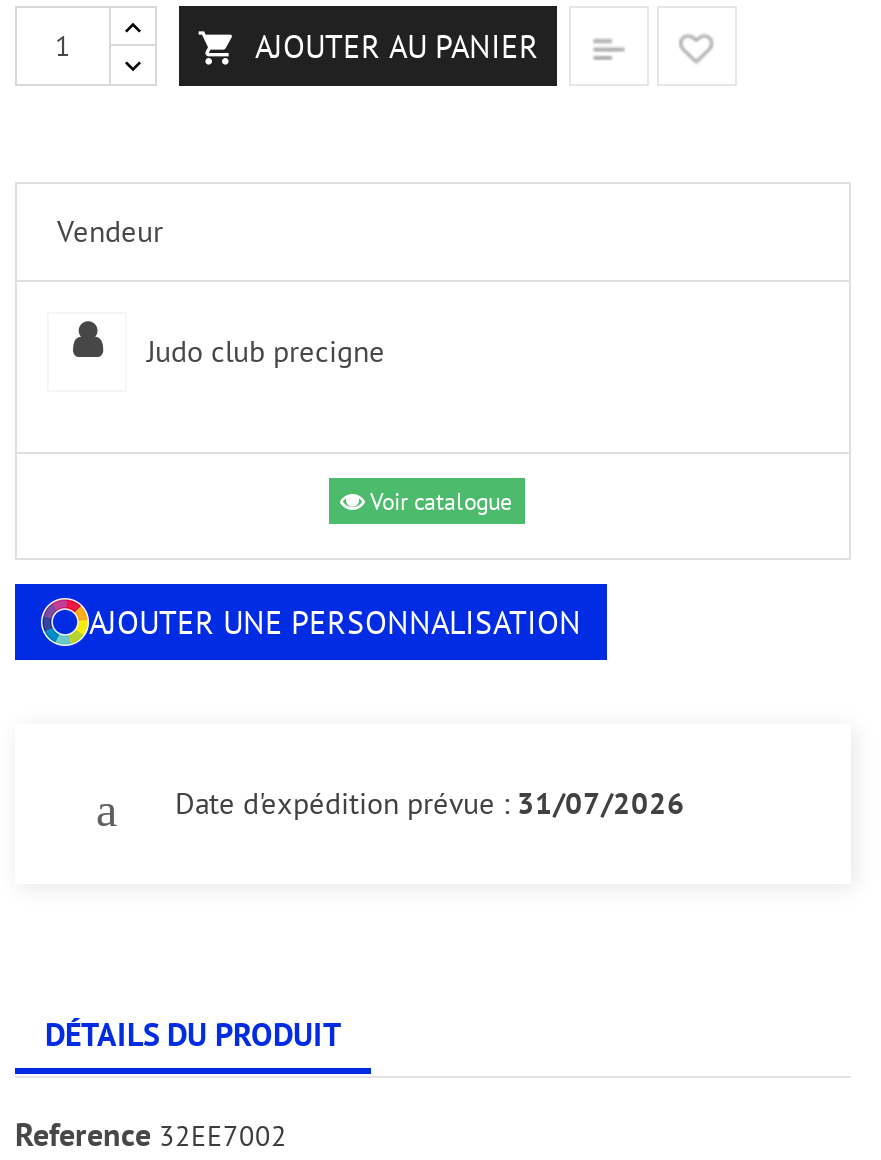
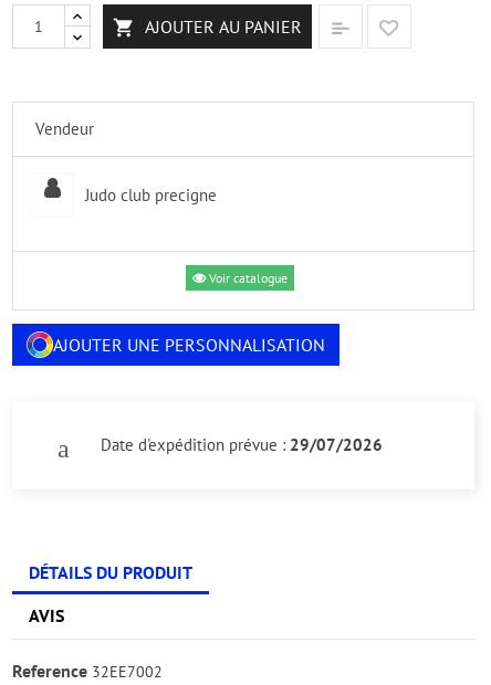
- Date d'expédition prévue : 31/07/2026
+ Date d'expédition prévue : 29/07/2026

+ AVIS
